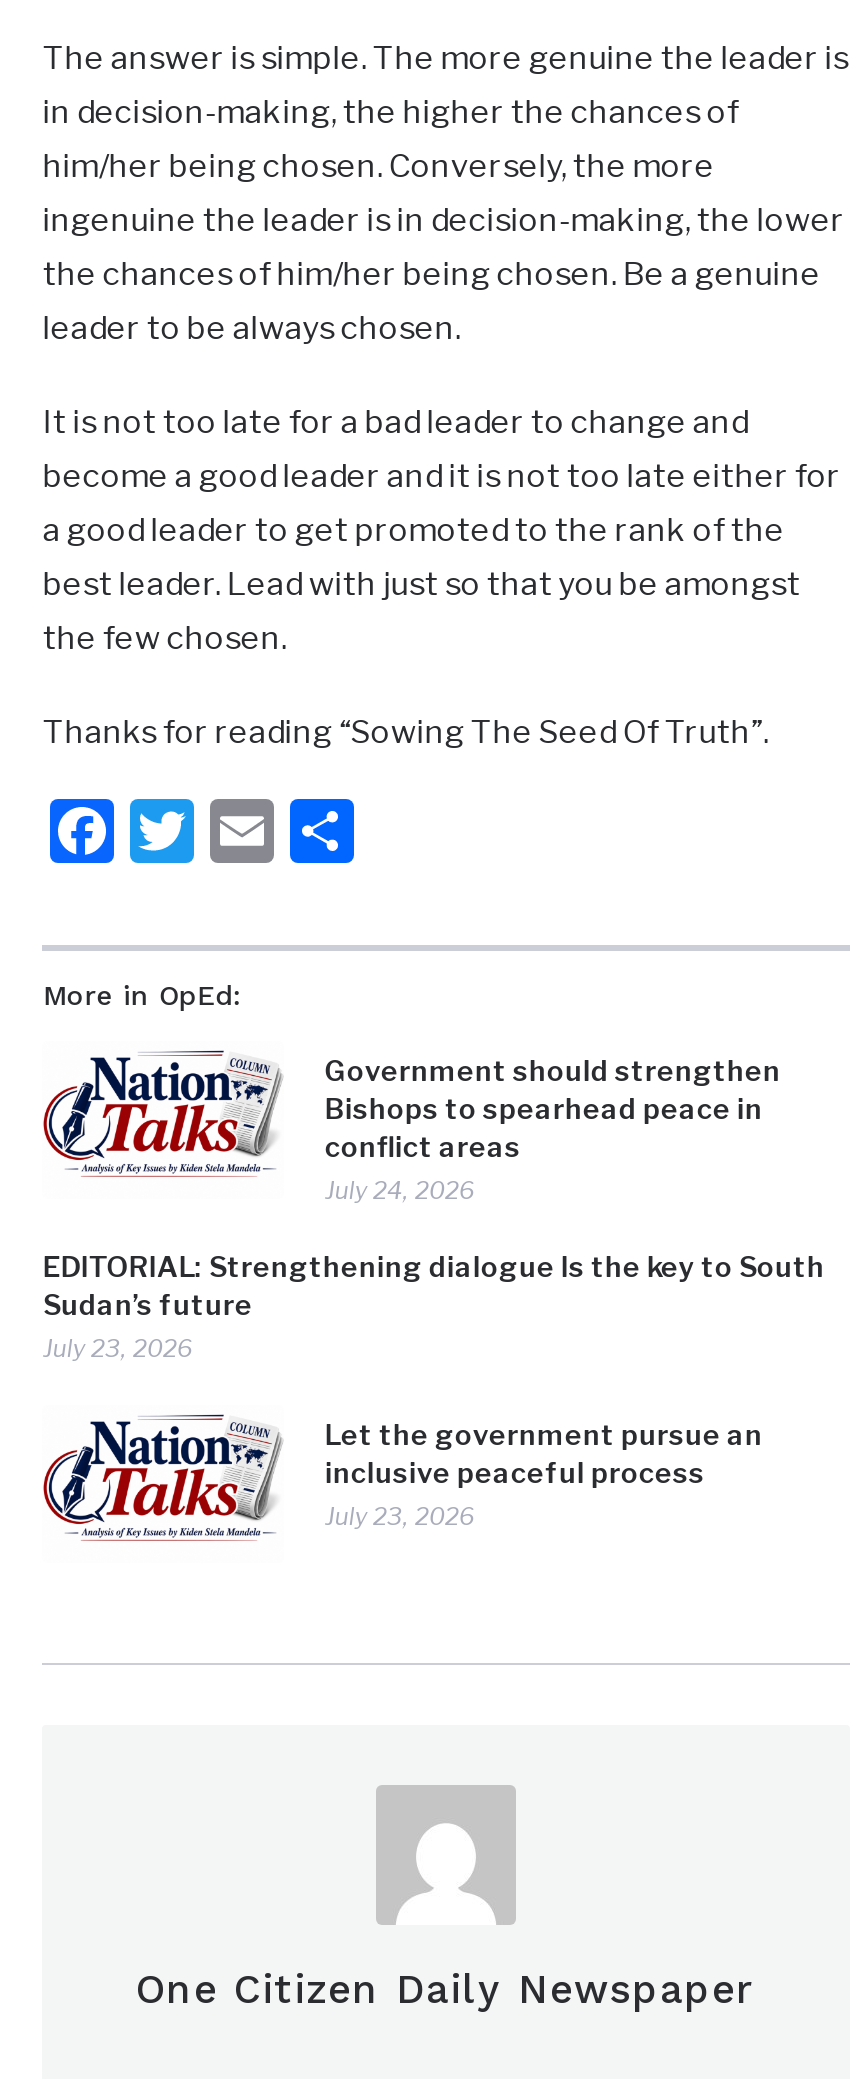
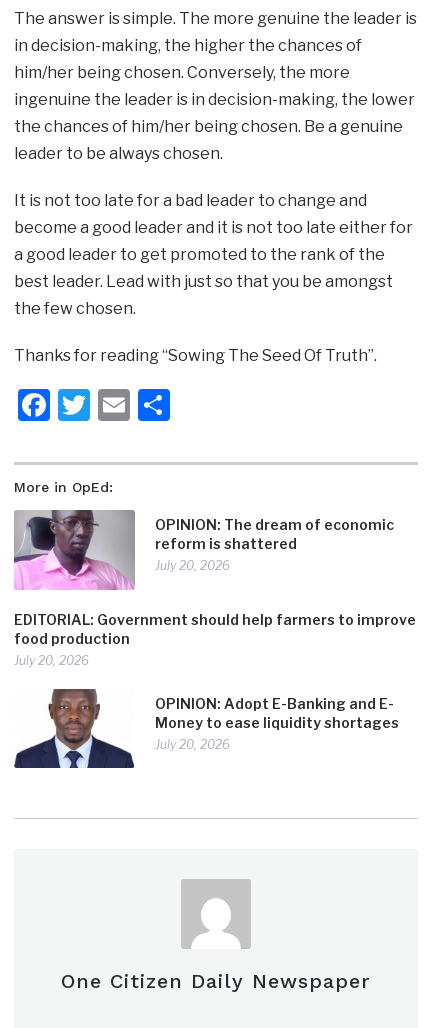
- [image]
- Government should strengthen
- Bishops to spearhead peace in
- conflict areas
- July 24, 2026
+ [image]
+ OPINION: The dream of economic
+ reform is shattered
+ July 20, 2026

- EDITORIAL: Strengthening dialogue Is the key to South
- Sudan’s future
- July 23, 2026
+ EDITORIAL: Government should help farmers to improve
+ food production
+ July 20, 2026

- [image]
- Let the government pursue an
- inclusive peaceful process
- July 23, 2026
+ [image]
+ OPINION: Adopt E-Banking and E-
+ Money to ease liquidity shortages
+ July 20, 2026
